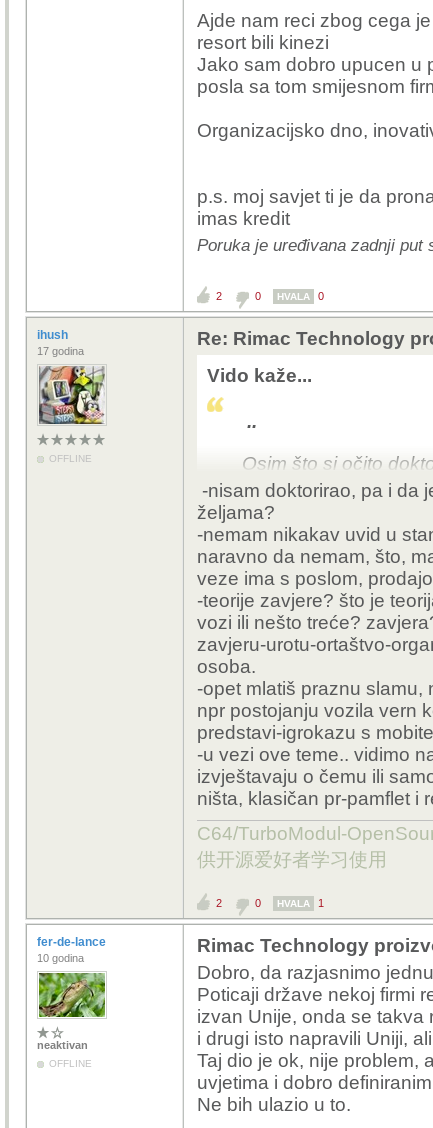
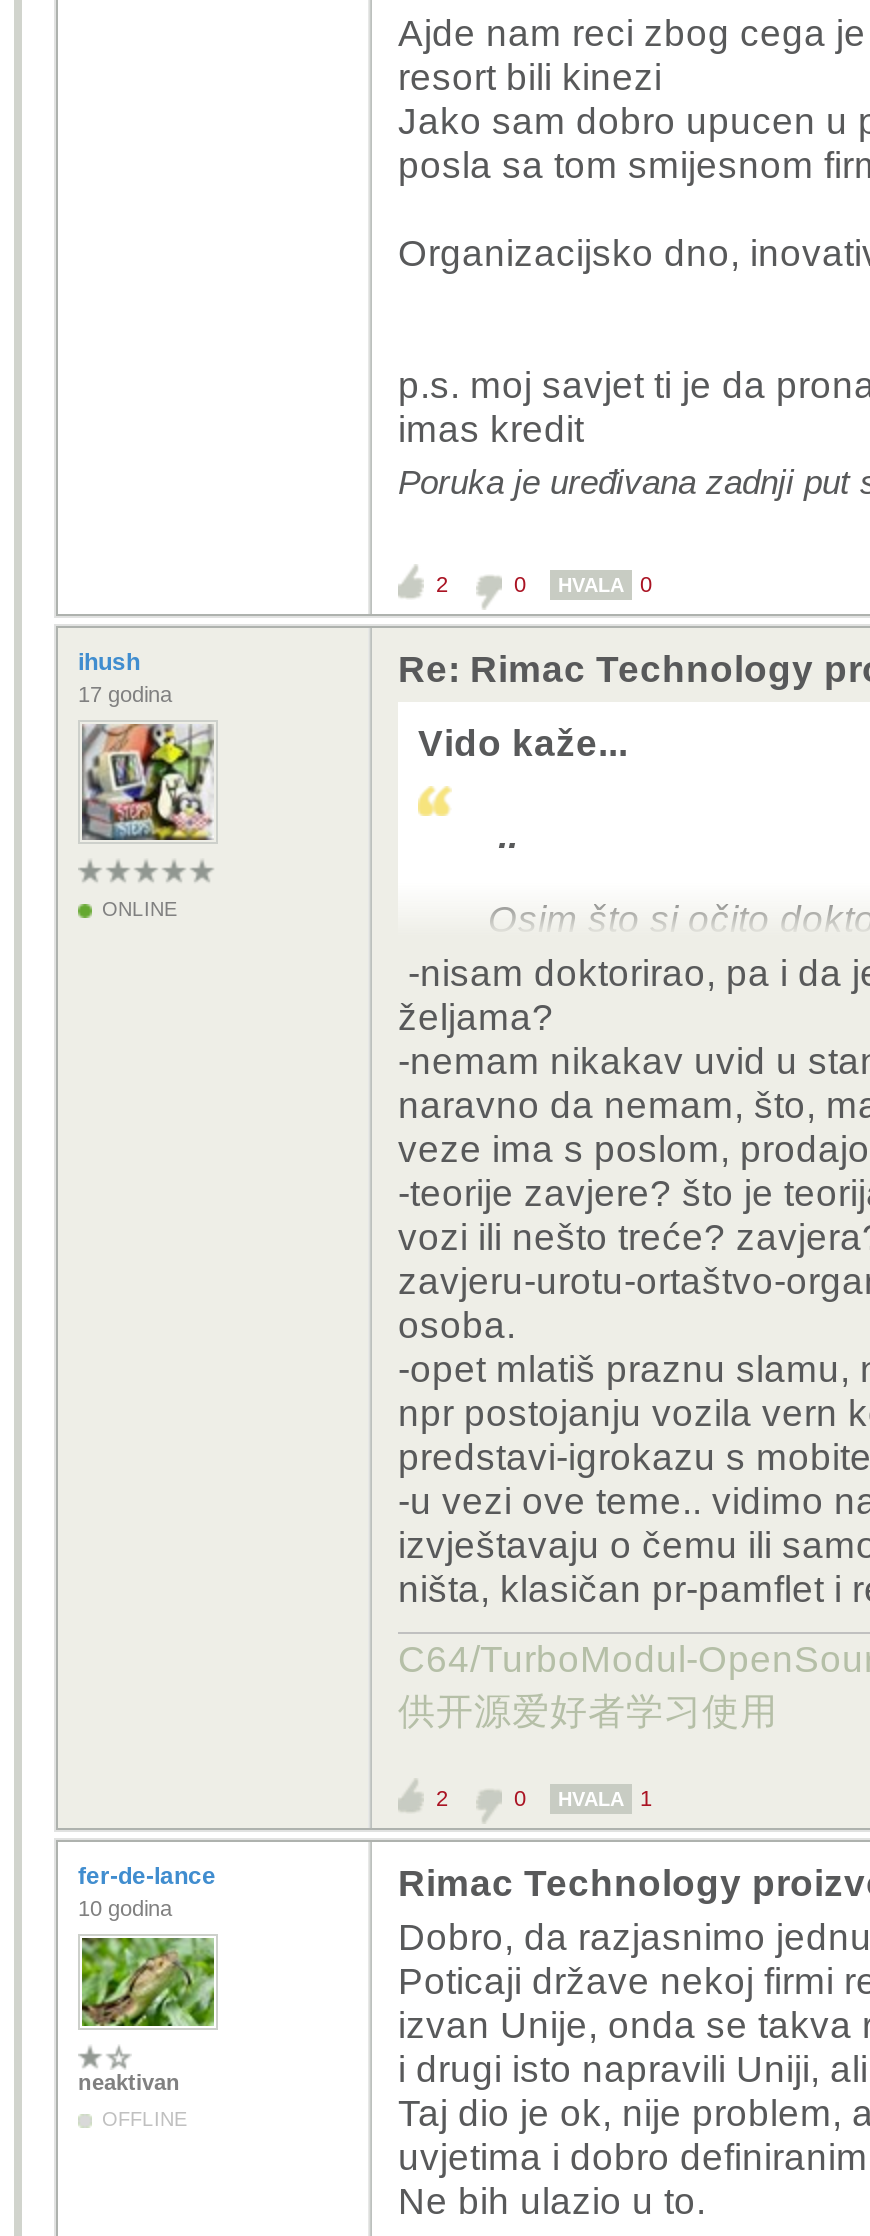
- OFFLINE
+ ONLINE
